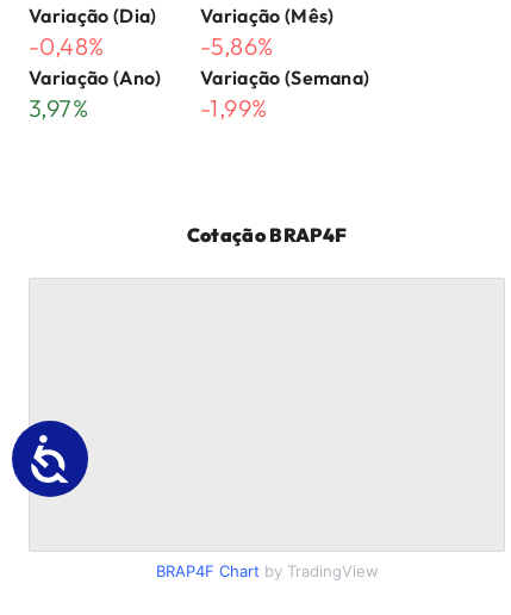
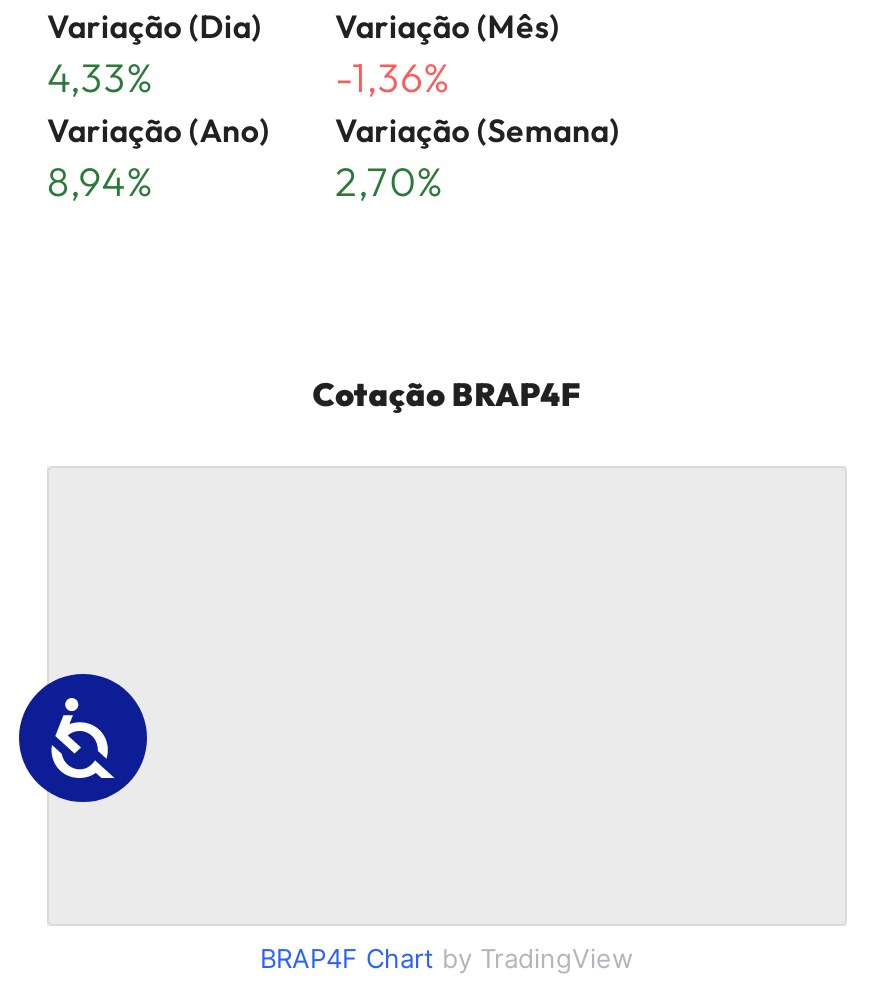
- -0,48%
+ 4,33%

- -5,86%
+ -1,36%

- 3,97%
+ 8,94%

- -1,99%
+ 2,70%

- [image]
+ [image]
